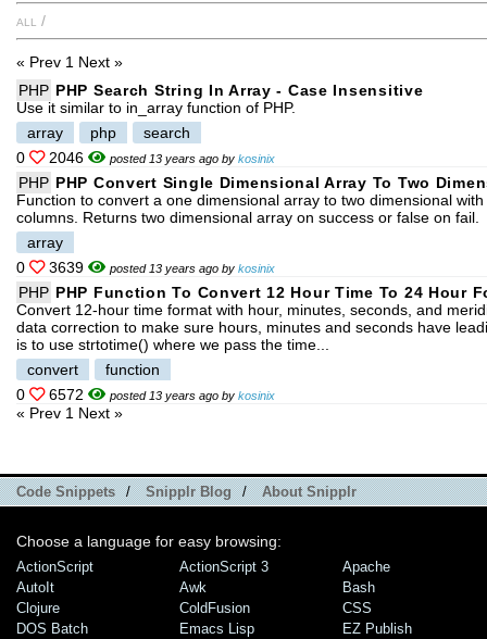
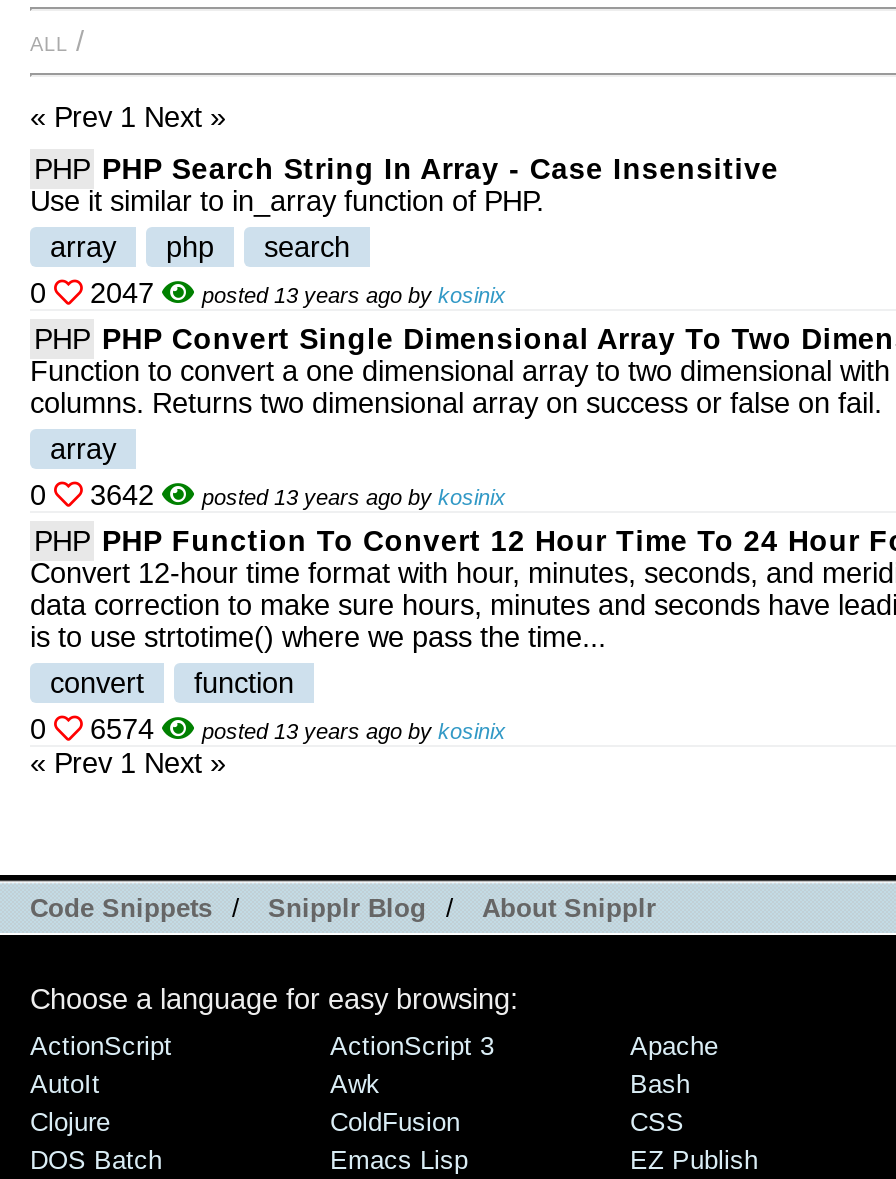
- 0 2046 posted 13 years ago by kosinix
+ 0 2047 posted 13 years ago by kosinix

- 0 3639 posted 13 years ago by kosinix
+ 0 3642 posted 13 years ago by kosinix

- 0 6572 posted 13 years ago by kosinix
+ 0 6574 posted 13 years ago by kosinix
